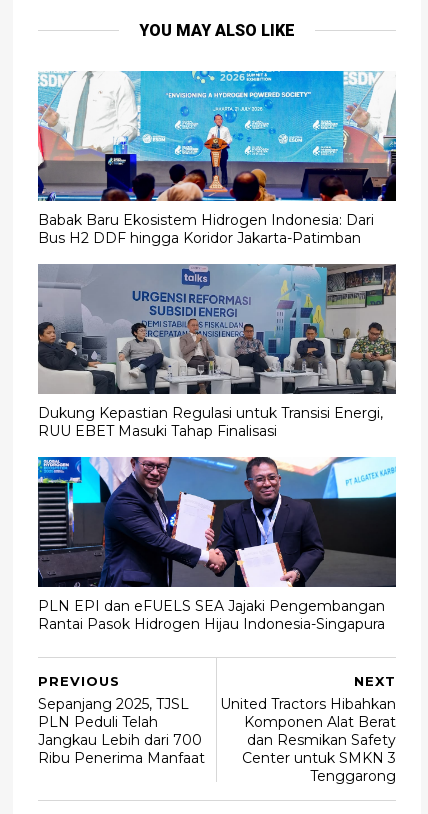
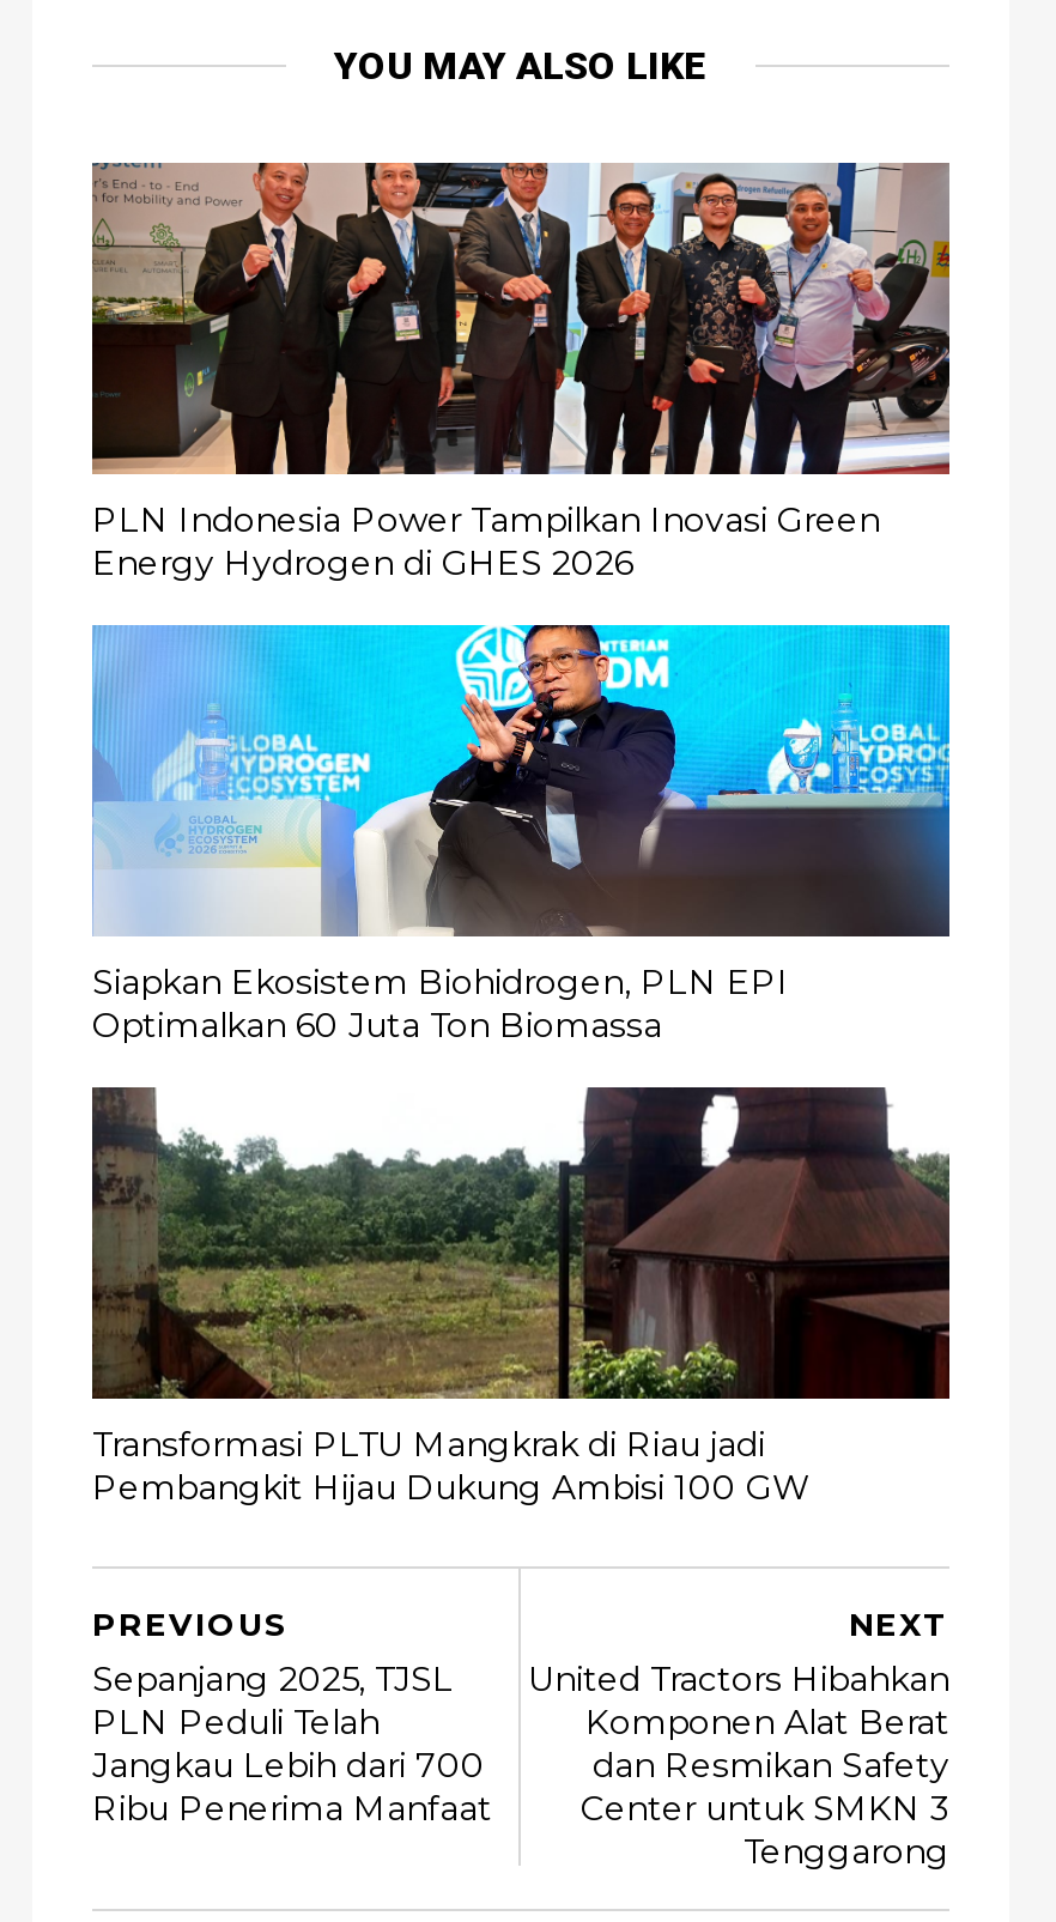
- [image]
- Babak Baru Ekosistem Hidrogen Indonesia: Dari
- Bus H2 DDF hingga Koridor Jakarta-Patimban
+ [image]
+ PLN Indonesia Power Tampilkan Inovasi Green
+ Energy Hydrogen di GHES 2026

- [image]
- Dukung Kepastian Regulasi untuk Transisi Energi,
- RUU EBET Masuki Tahap Finalisasi
+ [image]
+ Siapkan Ekosistem Biohidrogen, PLN EPI
+ Optimalkan 60 Juta Ton Biomassa

- [image]
- PLN EPI dan eFUELS SEA Jajaki Pengembangan
- Rantai Pasok Hidrogen Hijau Indonesia-Singapura
+ [image]
+ Transformasi PLTU Mangkrak di Riau jadi
+ Pembangkit Hijau Dukung Ambisi 100 GW
